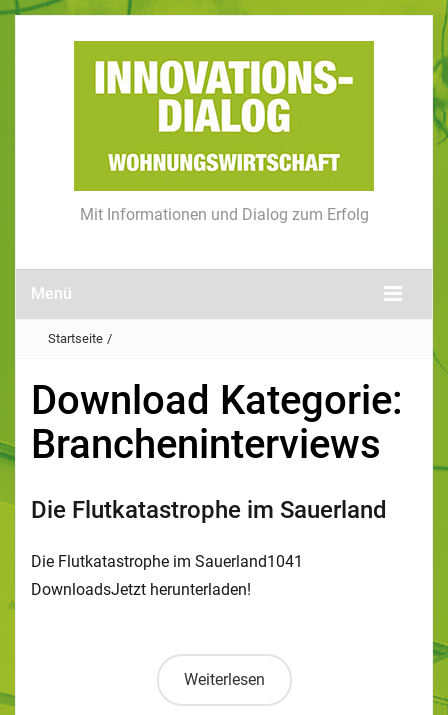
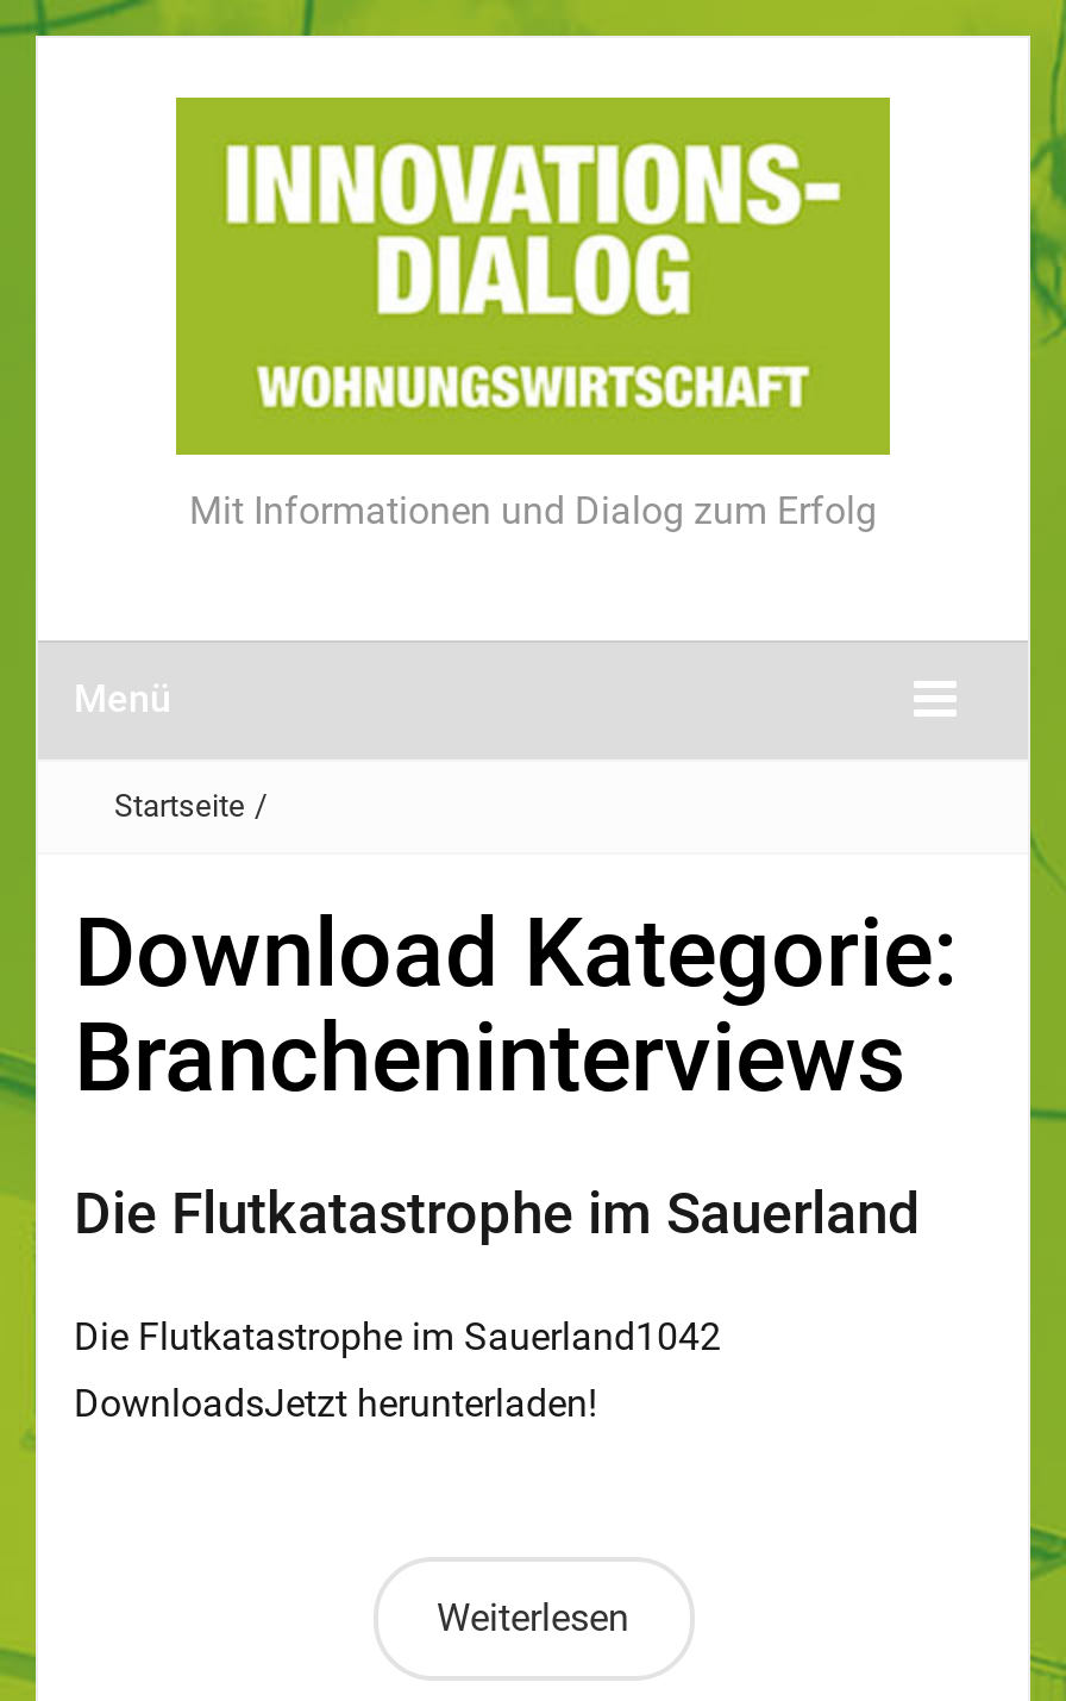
- Die Flutkatastrophe im Sauerland1041
+ Die Flutkatastrophe im Sauerland1042
